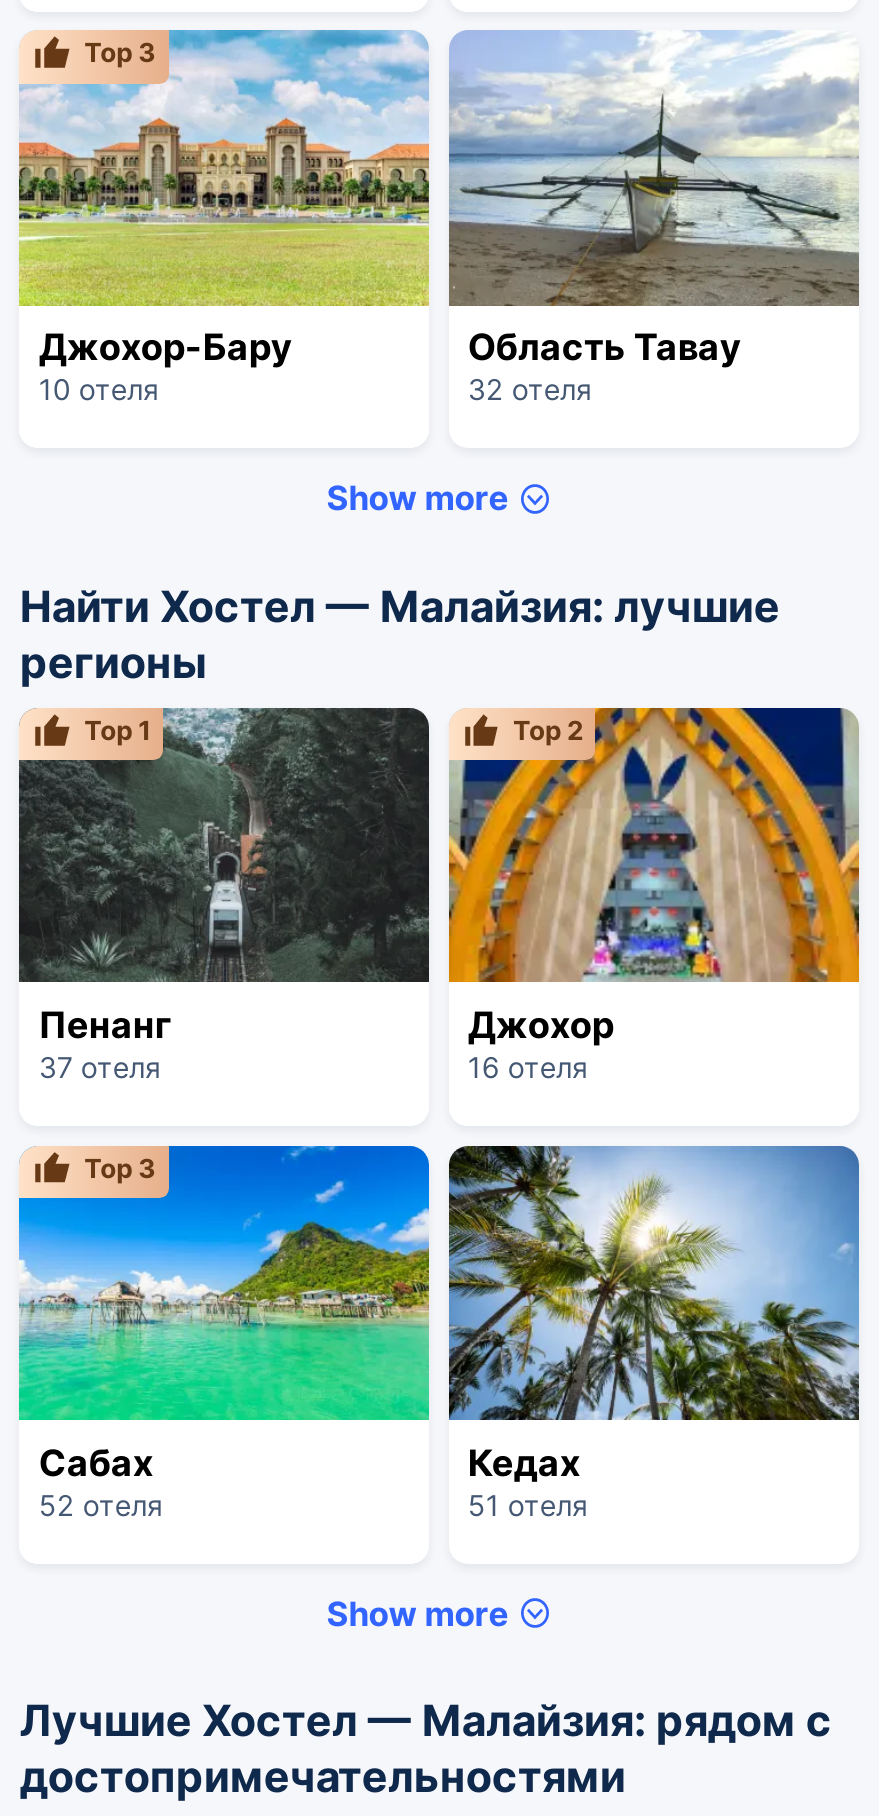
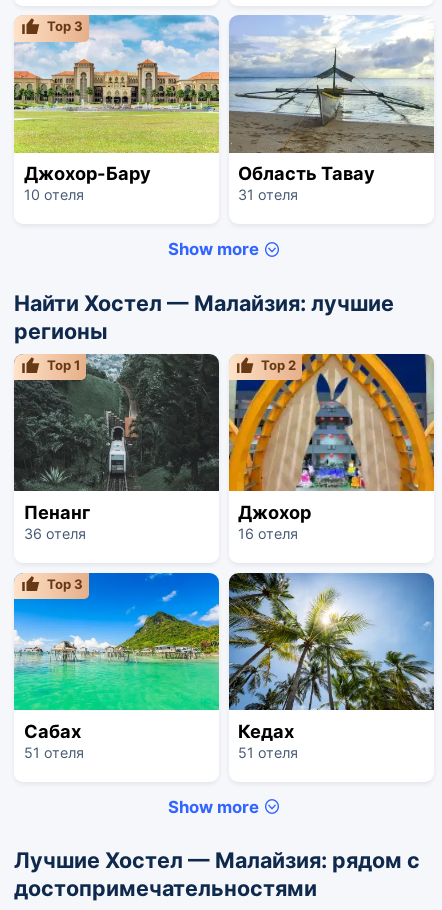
- 32 отеля
+ 31 отеля

- 37 отеля
+ 36 отеля

- 52 отеля
+ 51 отеля
